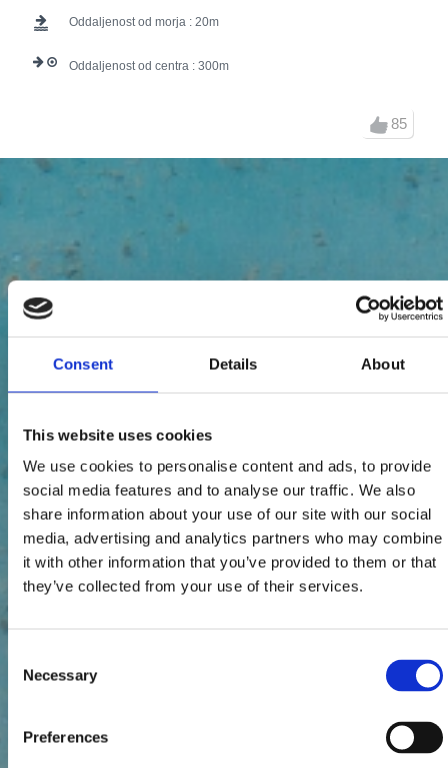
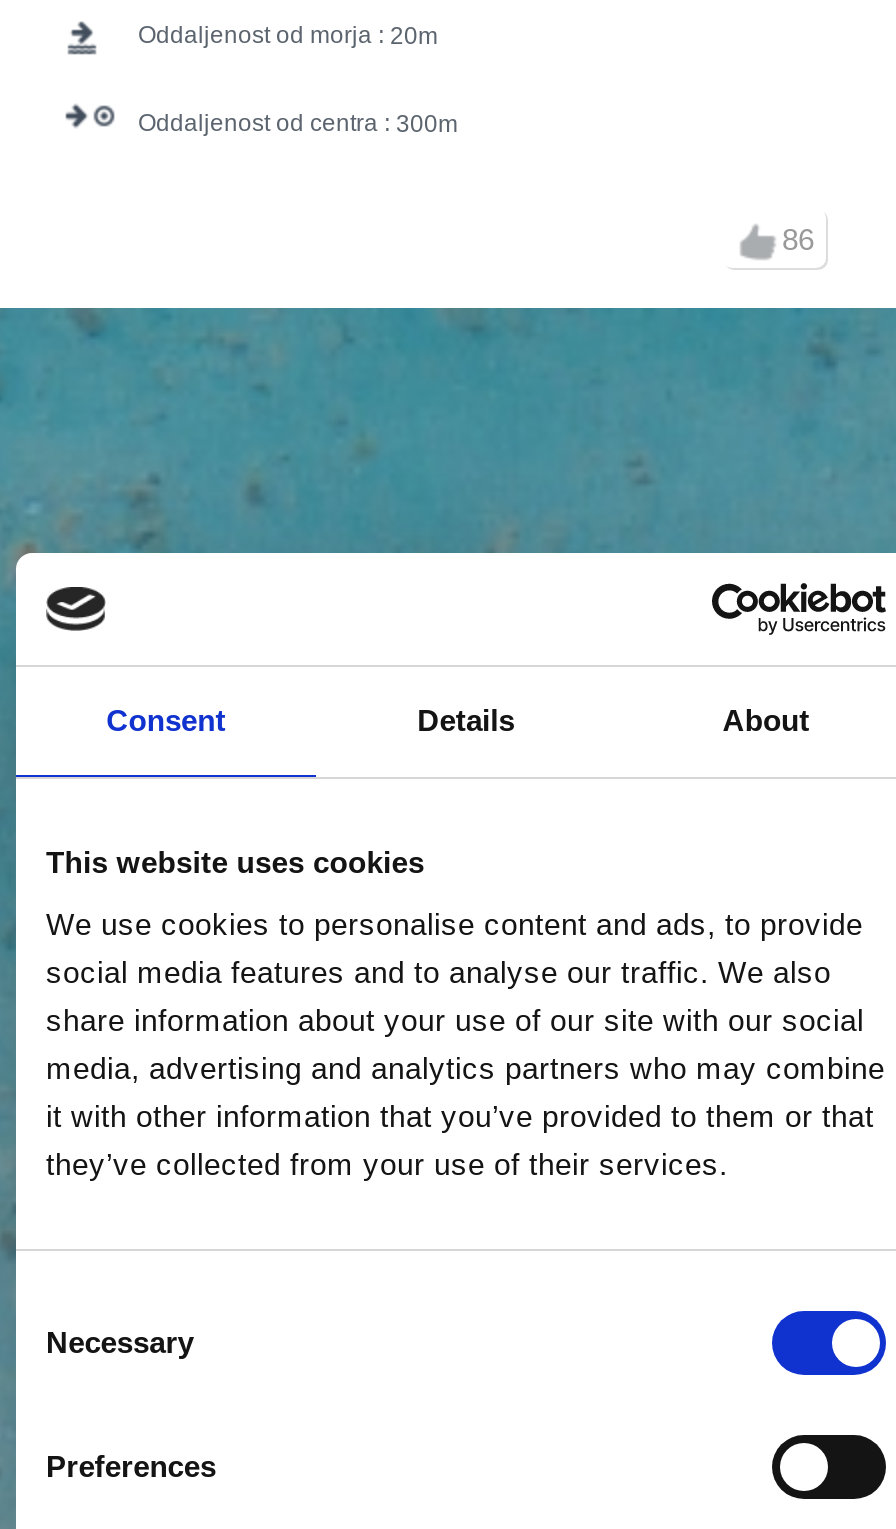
- 85
+ 86
